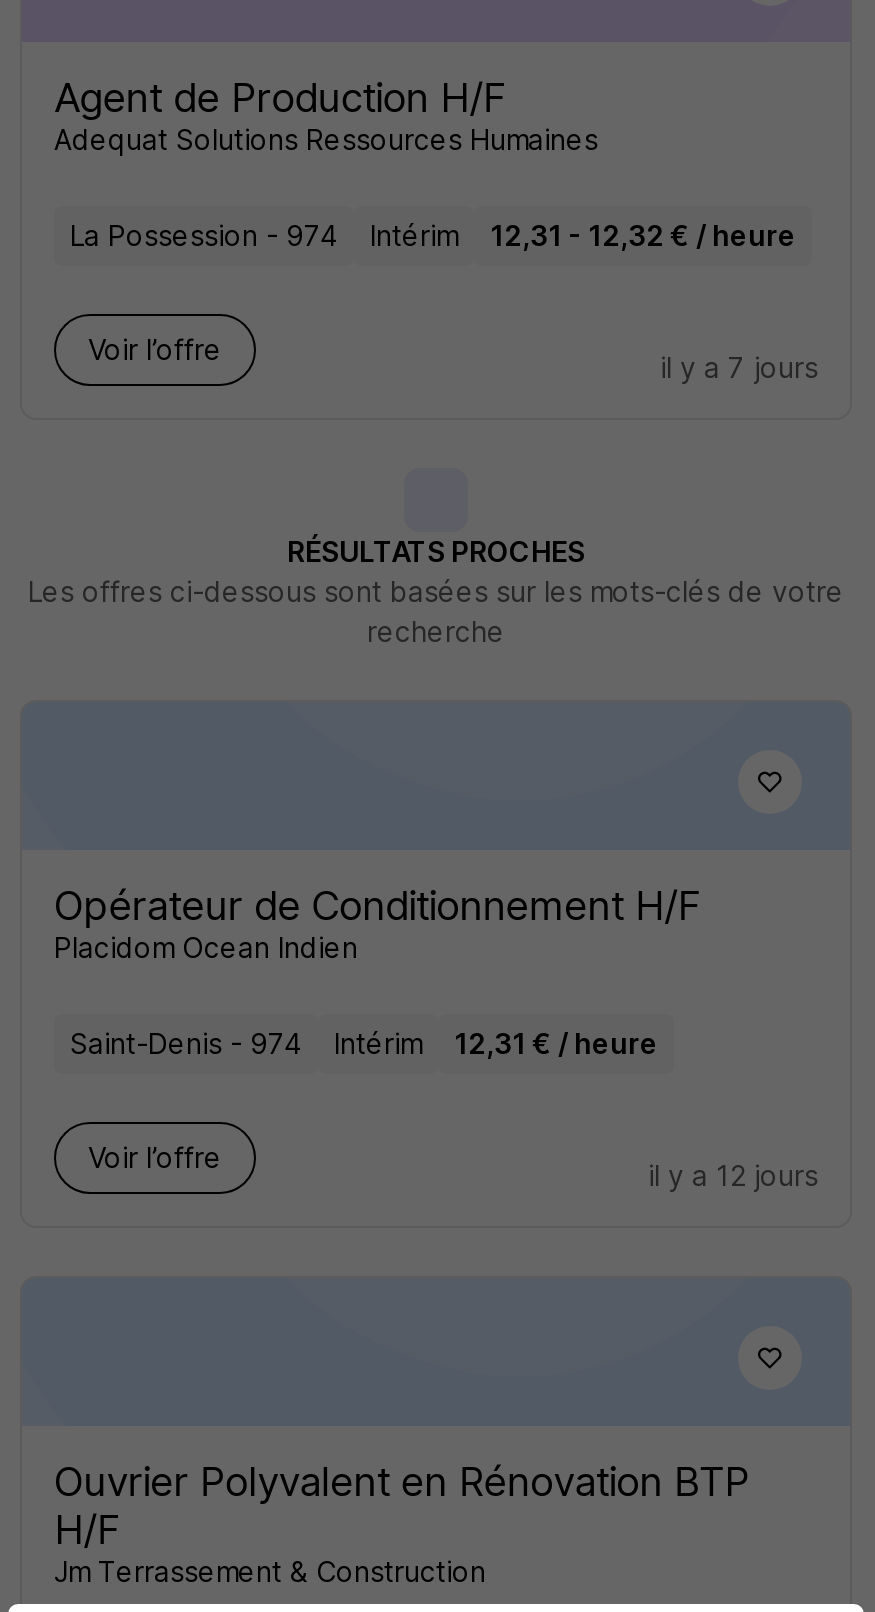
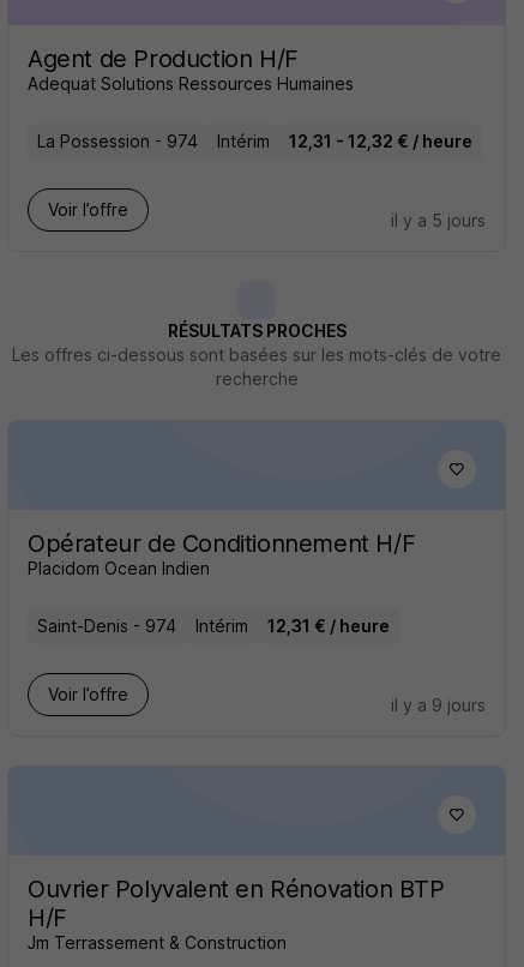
- il y a 7 jours
+ il y a 5 jours

- il y a 12 jours
+ il y a 9 jours
